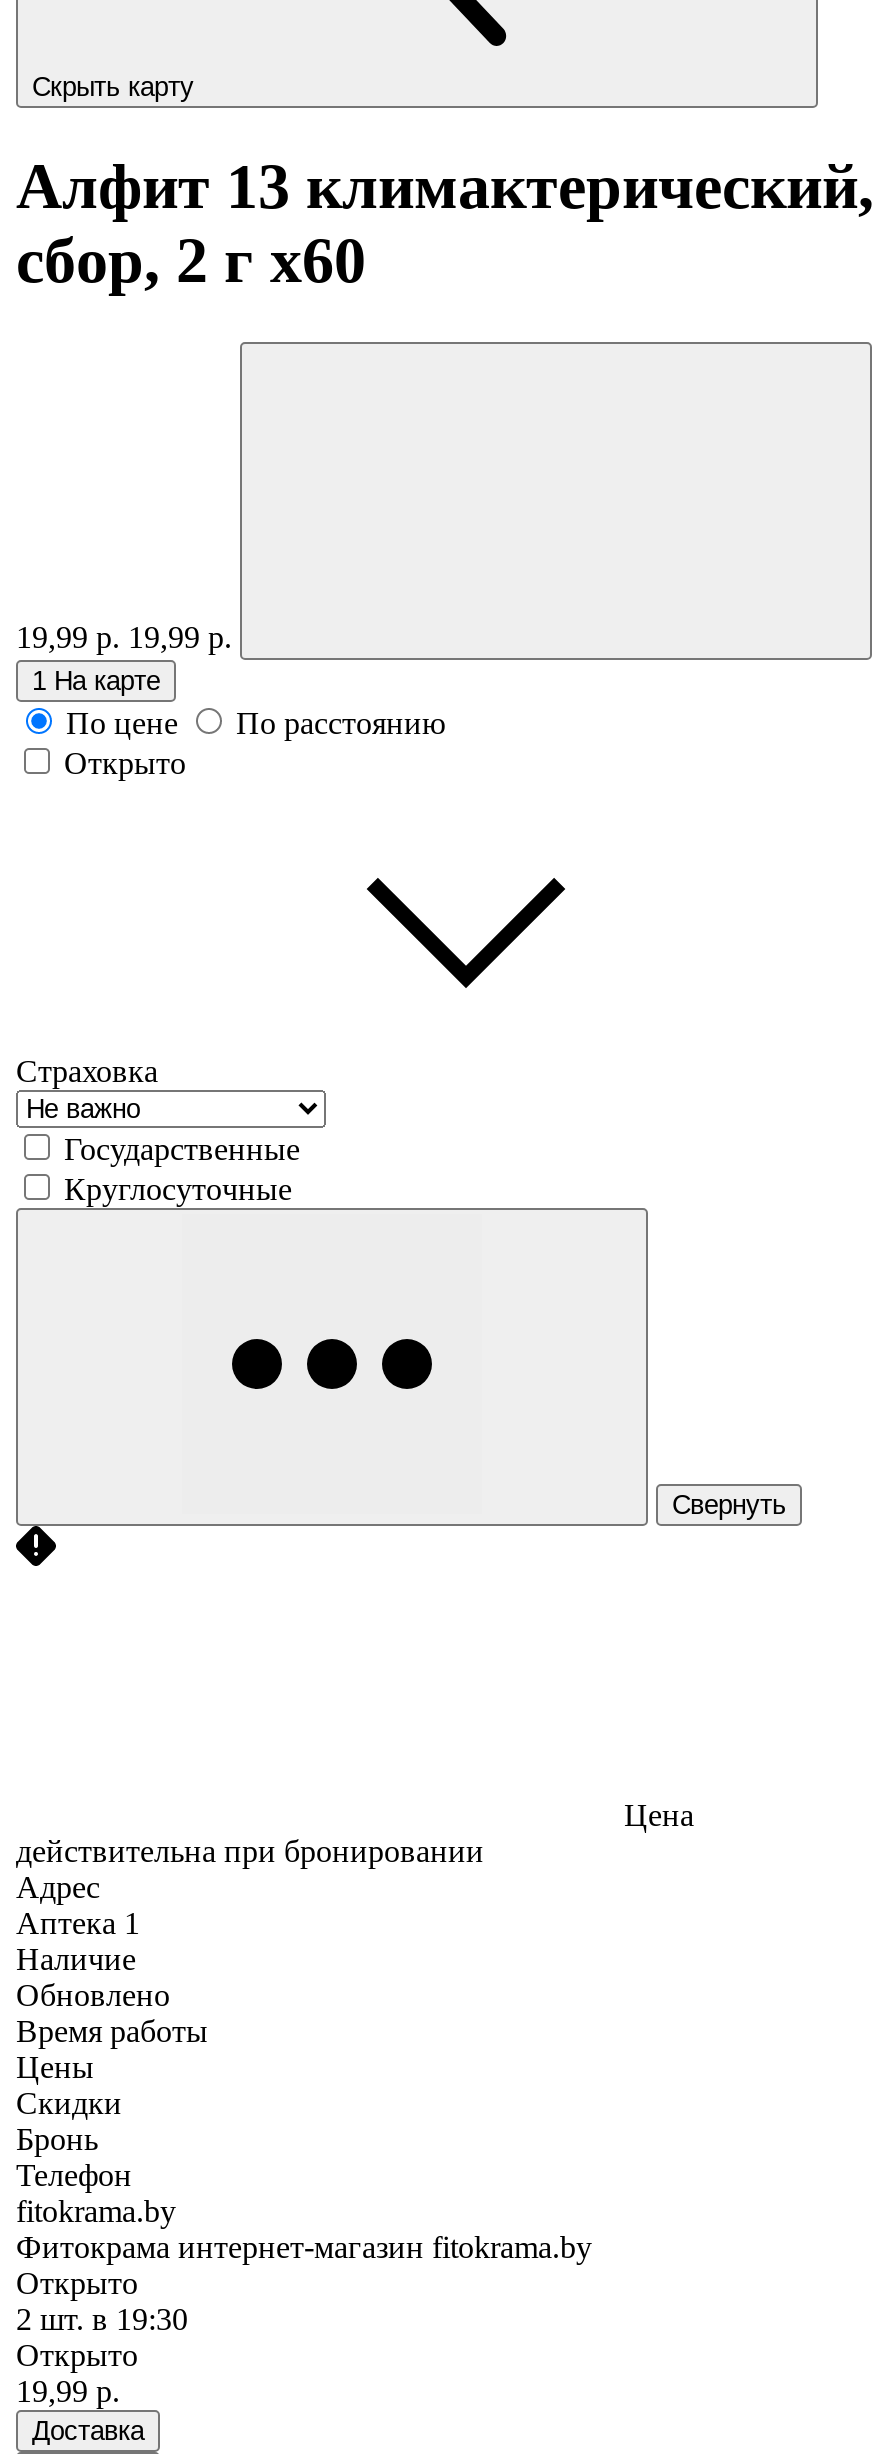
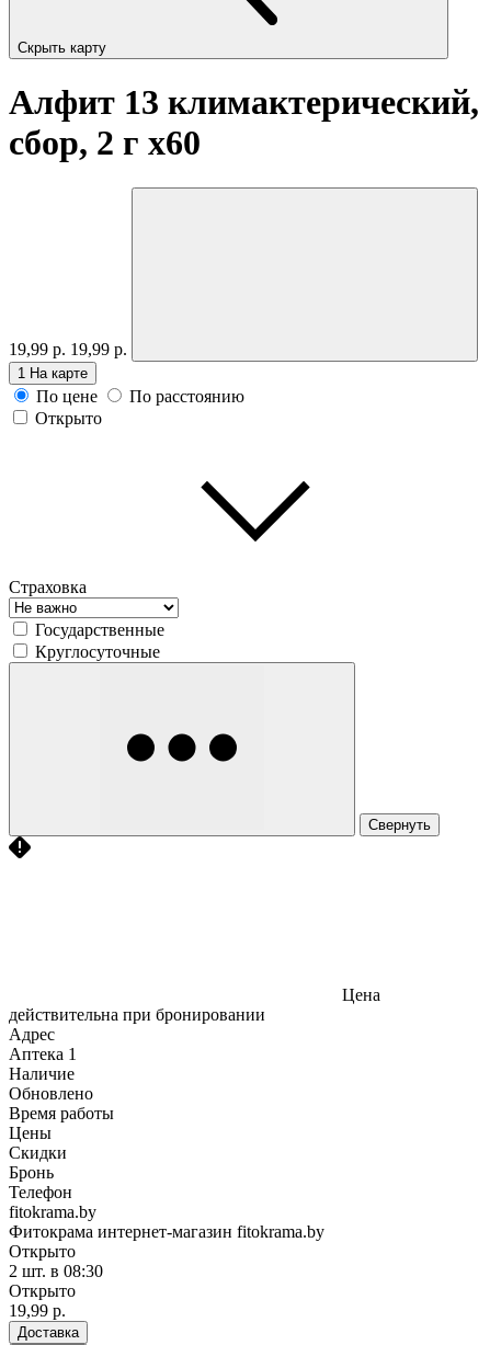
- 2 шт. в 19:30
+ 2 шт. в 08:30
